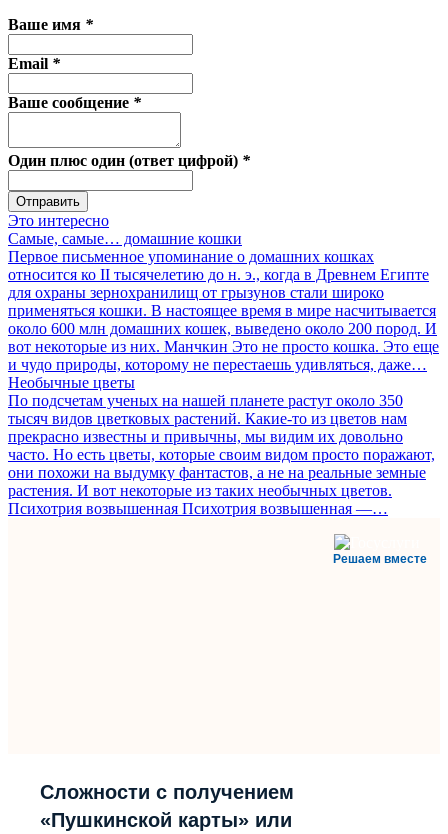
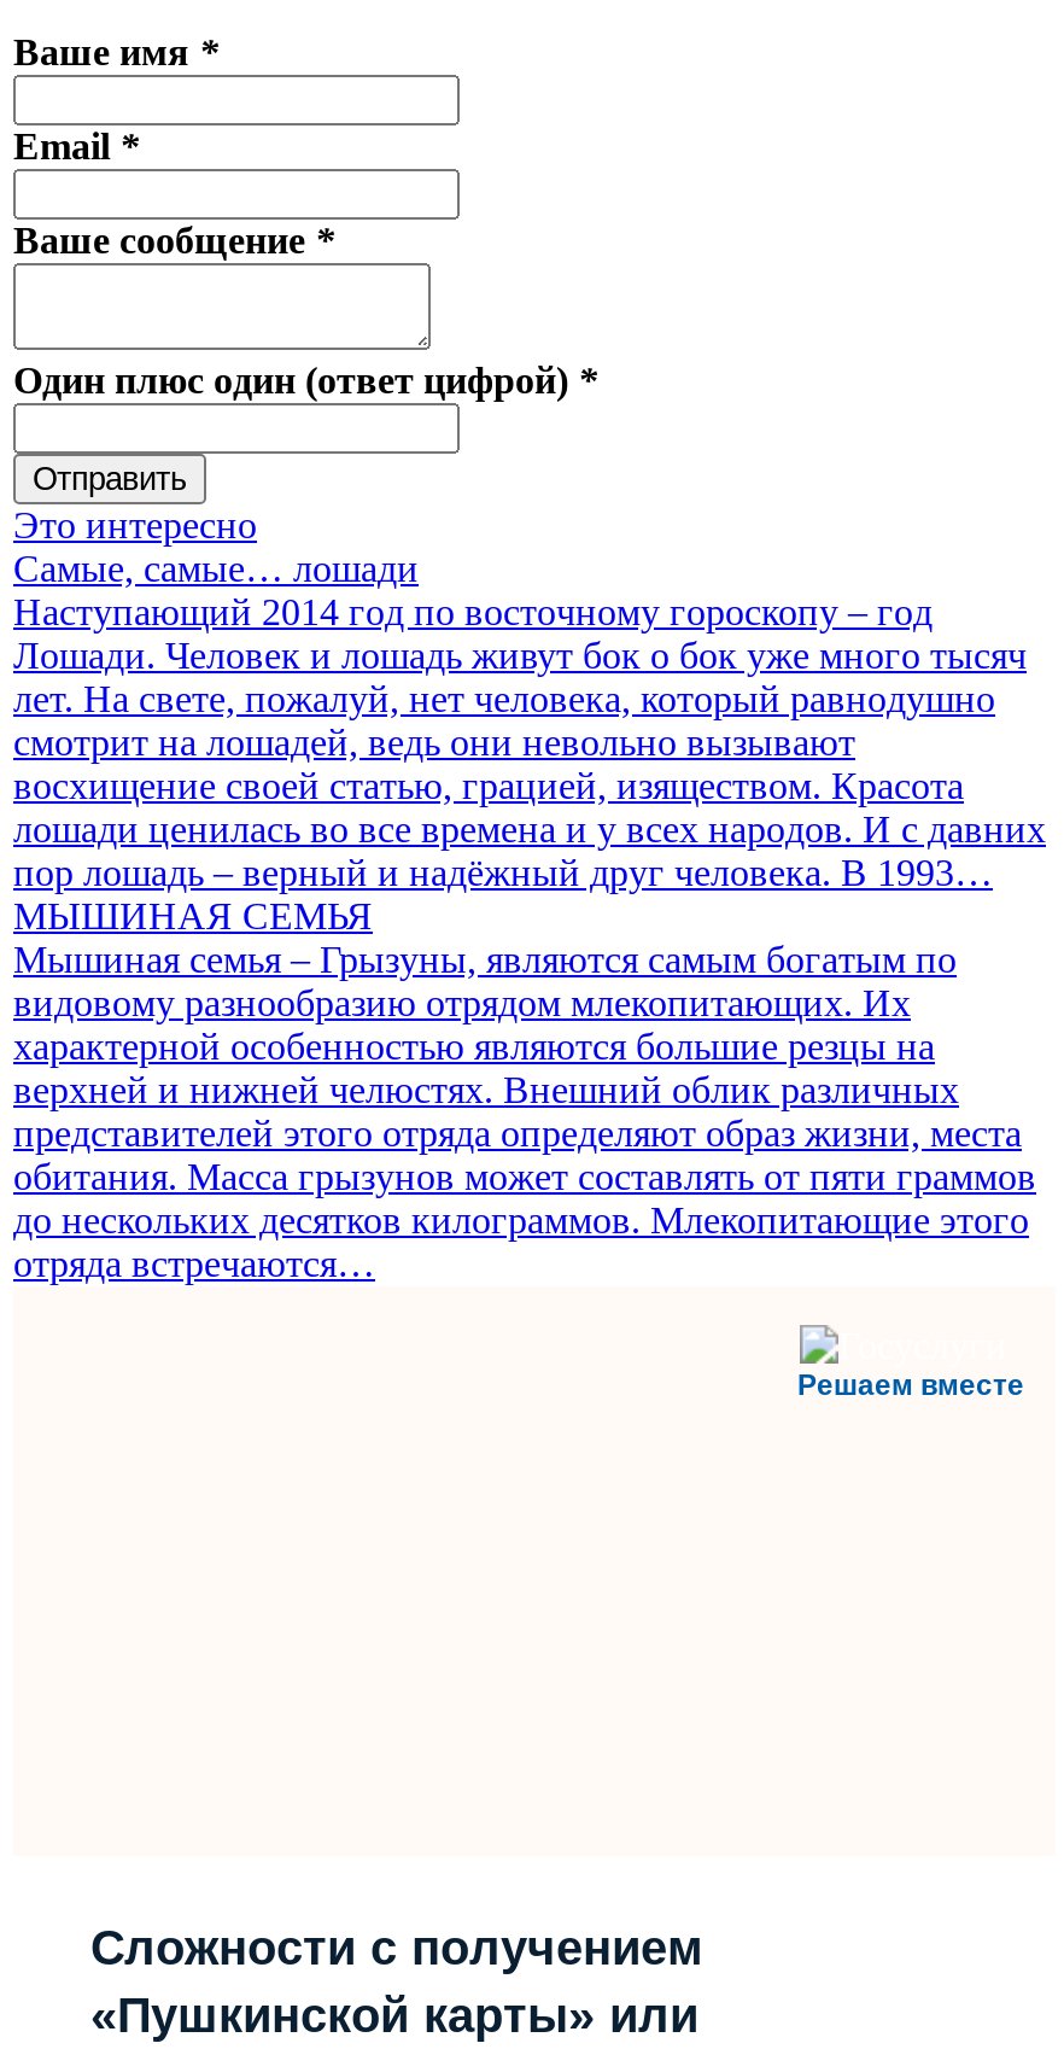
- Самые, самые… домашние кошки
- Первое письменное упоминание о домашних кошках
- относится ко II тысячелетию до н. э., когда в Древнем Египте
- для охраны зернохранилищ от грызунов стали широко
- применяться кошки. В настоящее время в мире насчитывается
- около 600 млн домашних кошек, выведено около 200 пород. И
- вот некоторые из них. Манчкин Это не просто кошка. Это еще
- и чудо природы, которому не перестаешь удивляться, даже…
- Необычные цветы
- По подсчетам ученых на нашей планете растут около 350
- тысяч видов цветковых растений. Какие-то из цветов нам
- прекрасно известны и привычны, мы видим их довольно
- часто. Но есть цветы, которые своим видом просто поражают,
- они похожи на выдумку фантастов, а не на реальные земные
- растения. И вот некоторые из таких необычных цветов.
- Психотрия возвышенная Психотрия возвышенная —…
+ Самые, самые… лошади
+ Наступающий 2014 год по восточному гороскопу – год
+ Лошади. Человек и лошадь живут бок о бок уже много тысяч
+ лет. На свете, пожалуй, нет человека, который равнодушно
+ смотрит на лошадей, ведь они невольно вызывают
+ восхищение своей статью, грацией, изяществом. Красота
+ лошади ценилась во все времена и у всех народов. И с давних
+ пор лошадь – верный и надёжный друг человека. В 1993…
+ МЫШИНАЯ СЕМЬЯ
+ Мышиная семья – Грызуны, являются самым богатым по
+ видовому разнообразию отрядом млекопитающих. Их
+ характерной особенностью являются большие резцы на
+ верхней и нижней челюстях. Внешний облик различных
+ представителей этого отряда определяют образ жизни, места
+ обитания. Масса грызунов может составлять от пяти граммов
+ до нескольких десятков килограммов. Млекопитающие этого
+ отряда встречаются…
